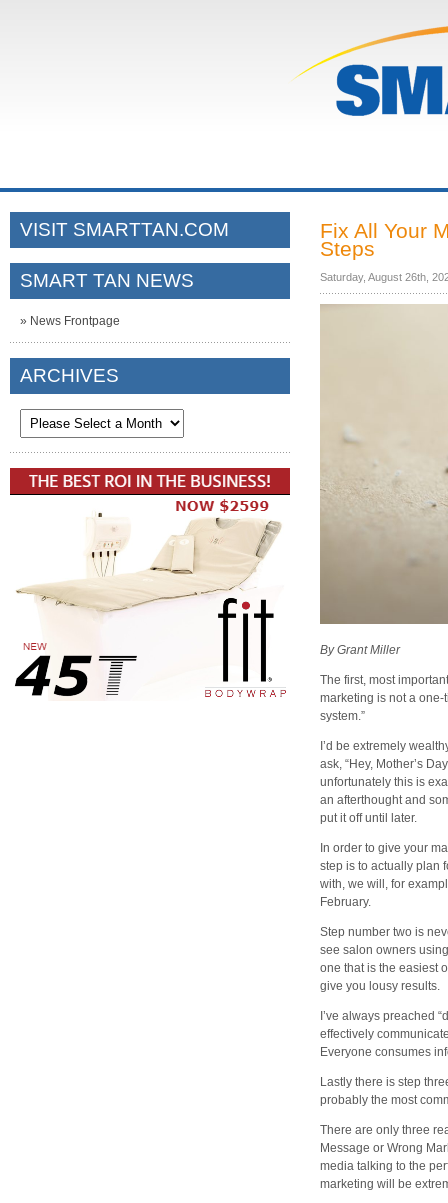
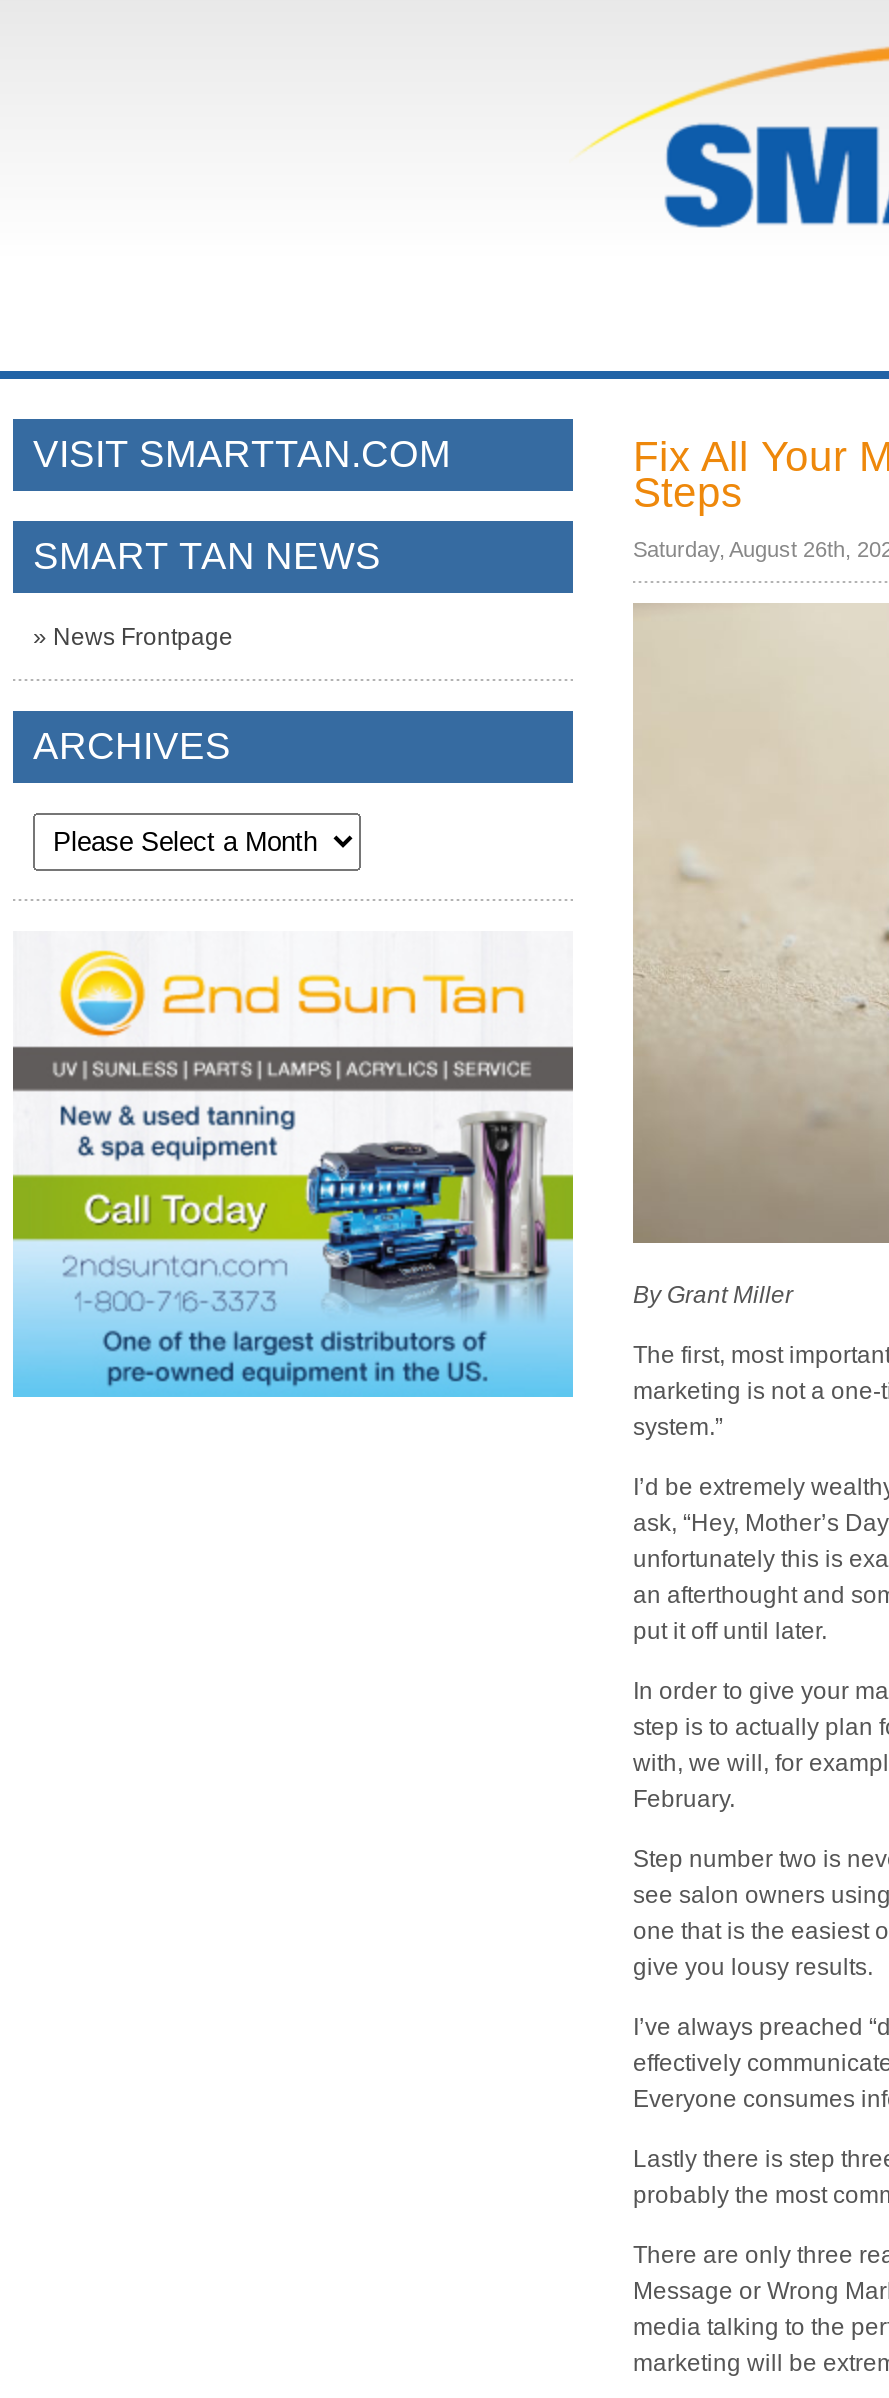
- [image]
+ [image]
